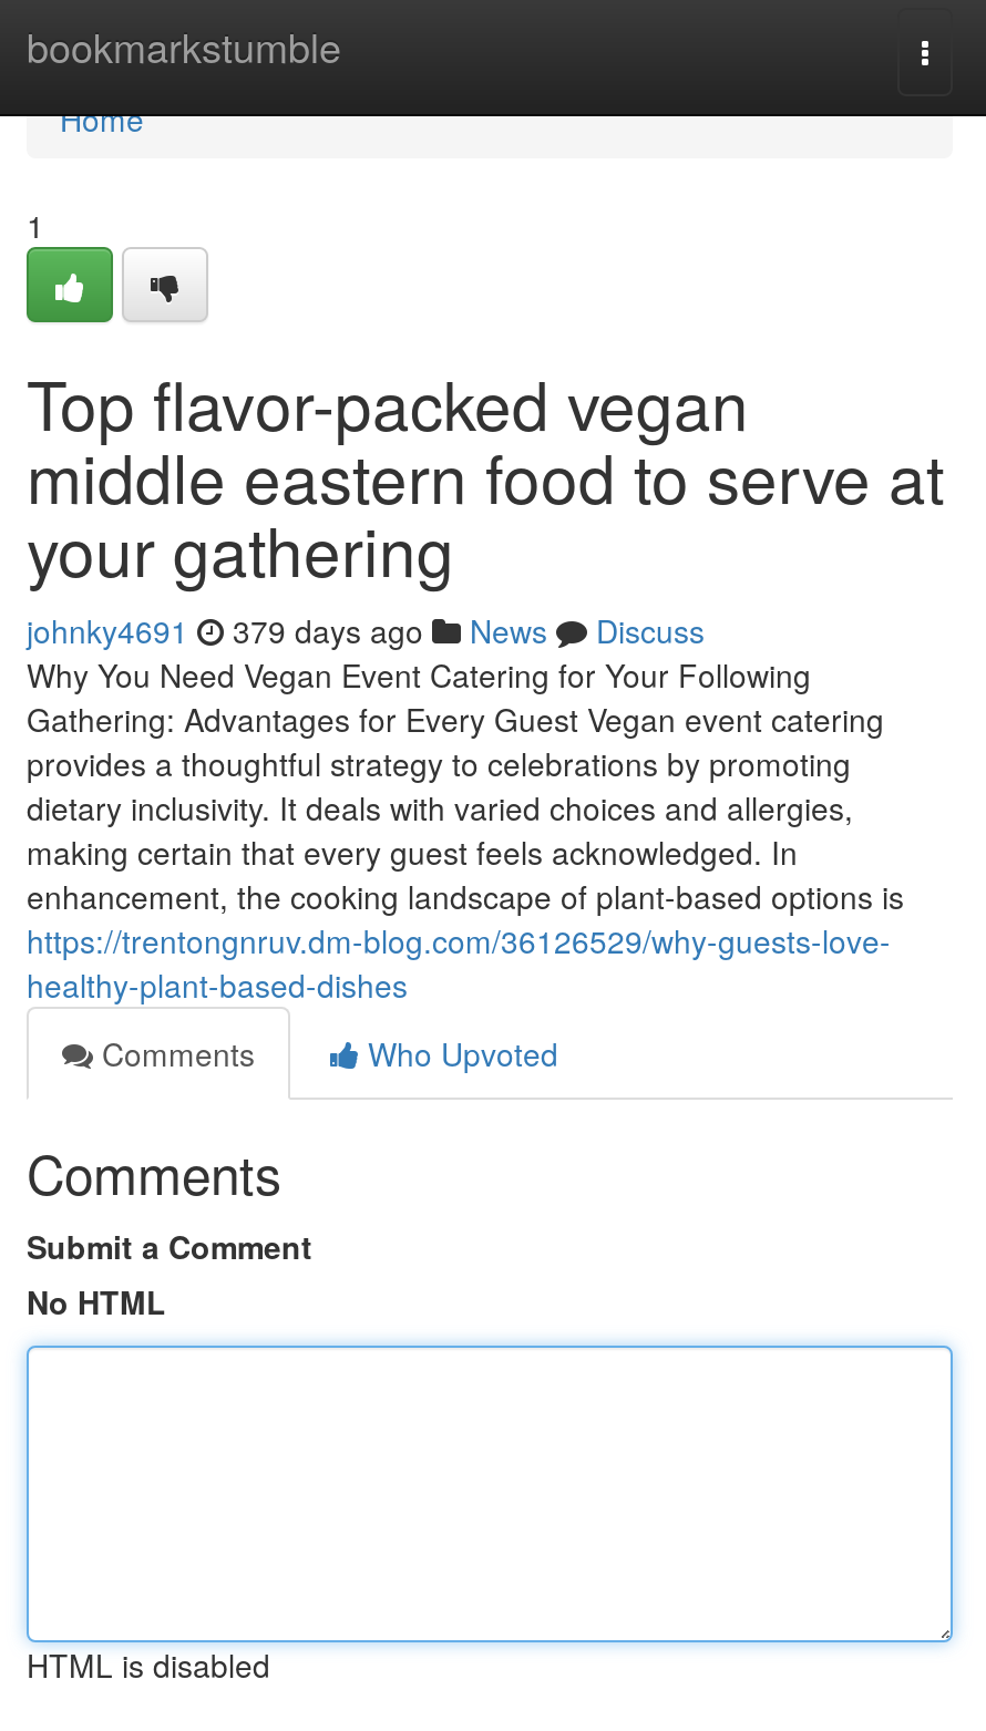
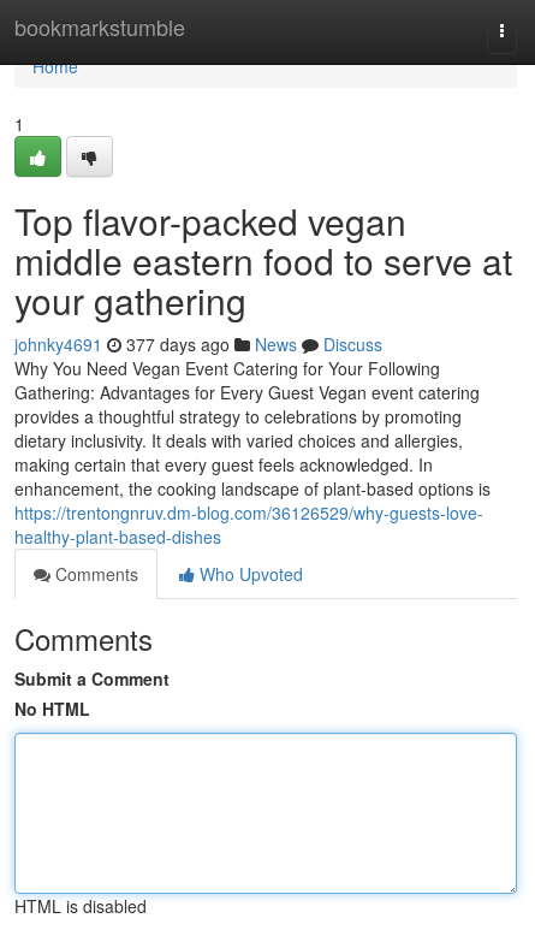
- johnky4691 379 days ago News Discuss
+ johnky4691 377 days ago News Discuss
